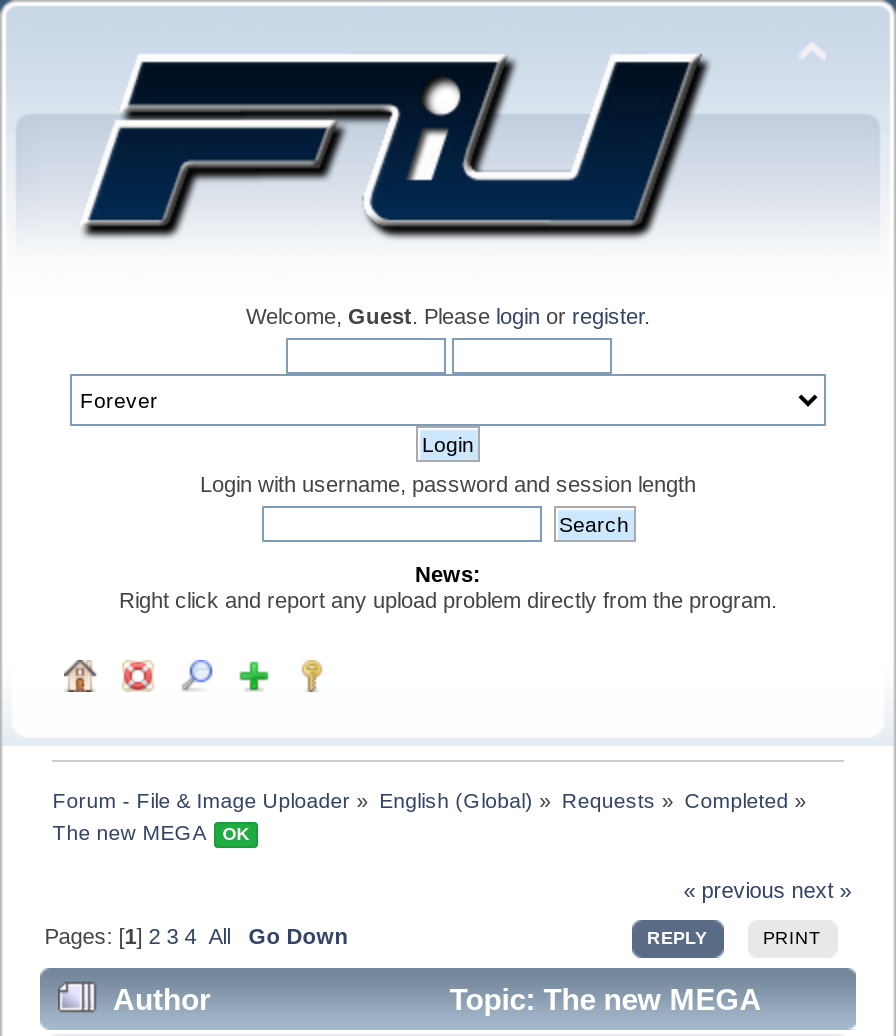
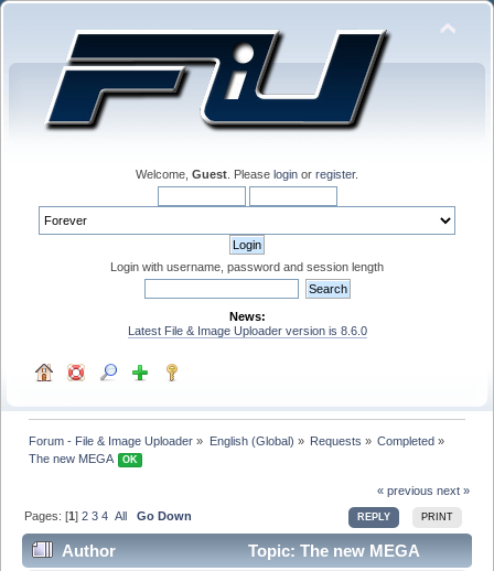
- Right click and report any upload problem directly from the program.
+ Latest File & Image Uploader version is 8.6.0
